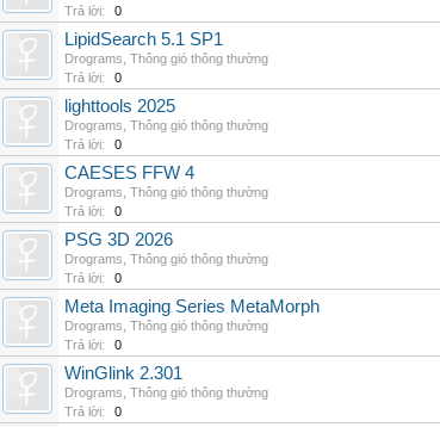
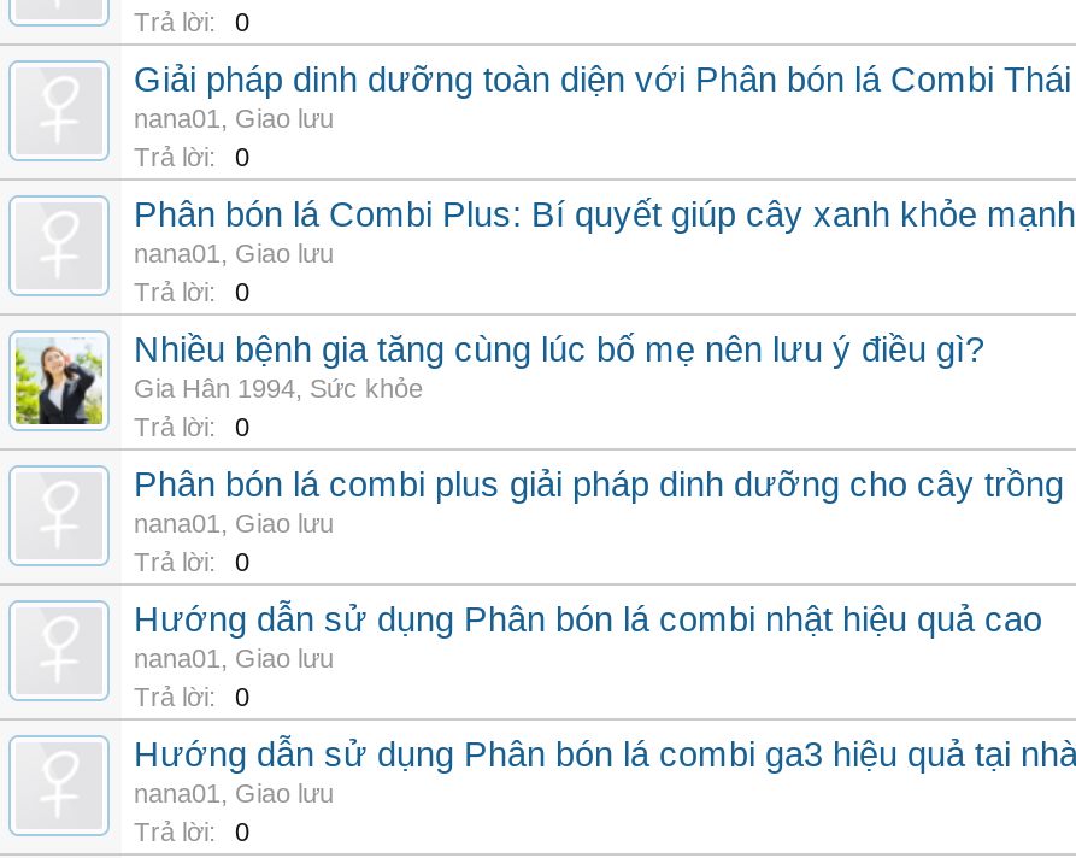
- LipidSearch 5.1 SP1
- Drograms, Thông gió thông thường
+ Giải pháp dinh dưỡng toàn diện với Phân bón lá Combi Thái
+ nana01, Giao lưu

- lighttools 2025
- Drograms, Thông gió thông thường
+ Phân bón lá Combi Plus: Bí quyết giúp cây xanh khỏe mạnh
+ nana01, Giao lưu

+ [image]

- CAESES FFW 4
- Drograms, Thông gió thông thường
+ Nhiều bệnh gia tăng cùng lúc bố mẹ nên lưu ý điều gì?
+ Gia Hân 1994, Sức khỏe

- PSG 3D 2026
- Drograms, Thông gió thông thường
+ Phân bón lá combi plus giải pháp dinh dưỡng cho cây trồng
+ nana01, Giao lưu

- Meta Imaging Series MetaMorph
- Drograms, Thông gió thông thường
+ Hướng dẫn sử dụng Phân bón lá combi nhật hiệu quả cao
+ nana01, Giao lưu

- WinGlink 2.301
- Drograms, Thông gió thông thường
+ Hướng dẫn sử dụng Phân bón lá combi ga3 hiệu quả tại nhà
+ nana01, Giao lưu
